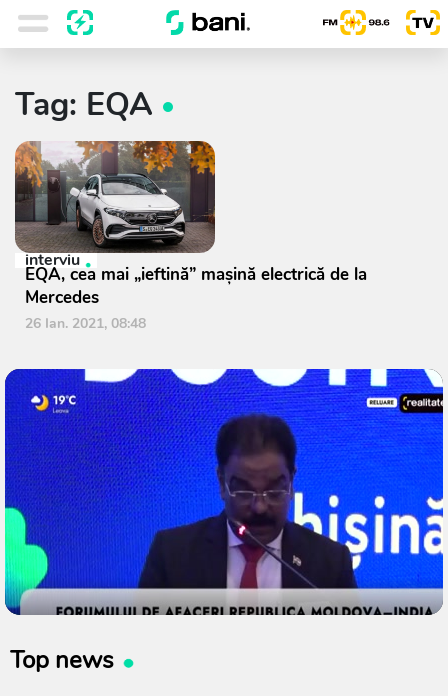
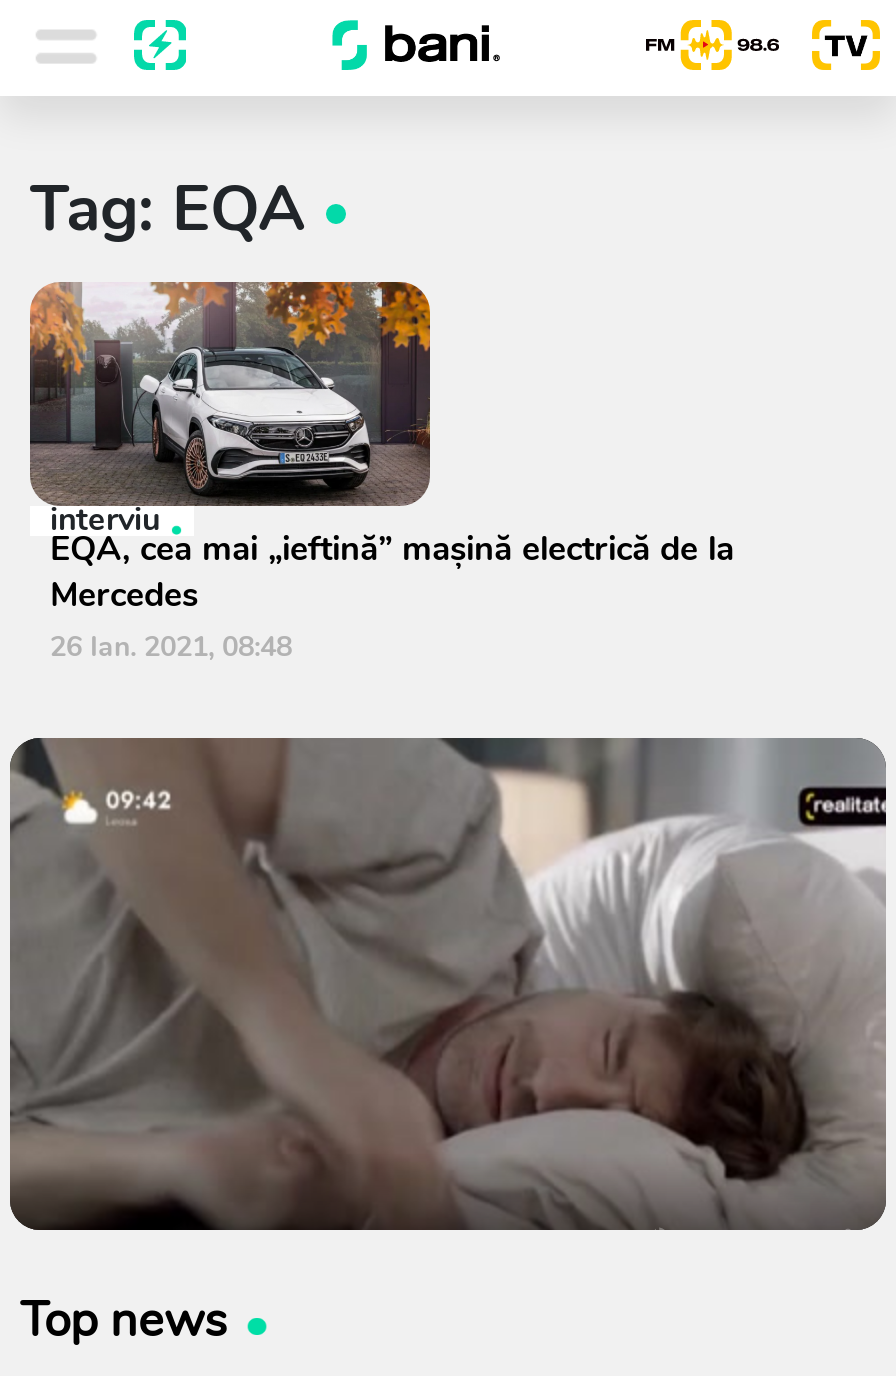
- [image]
+ [image]
